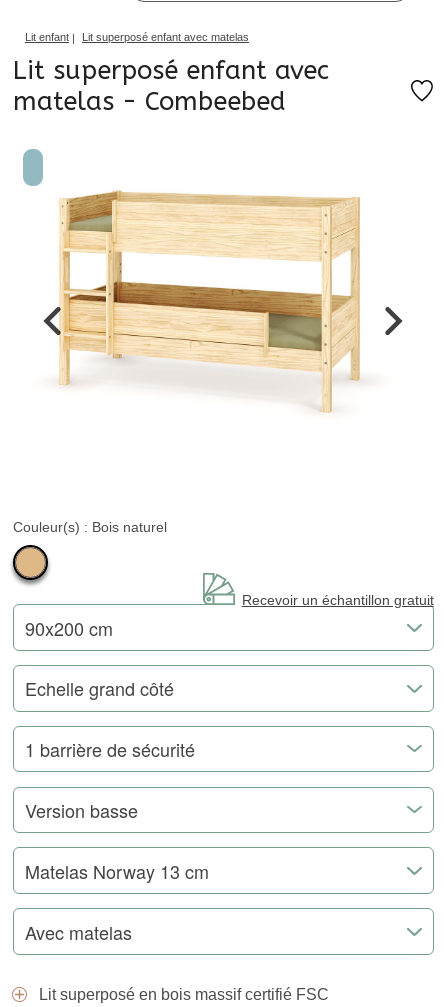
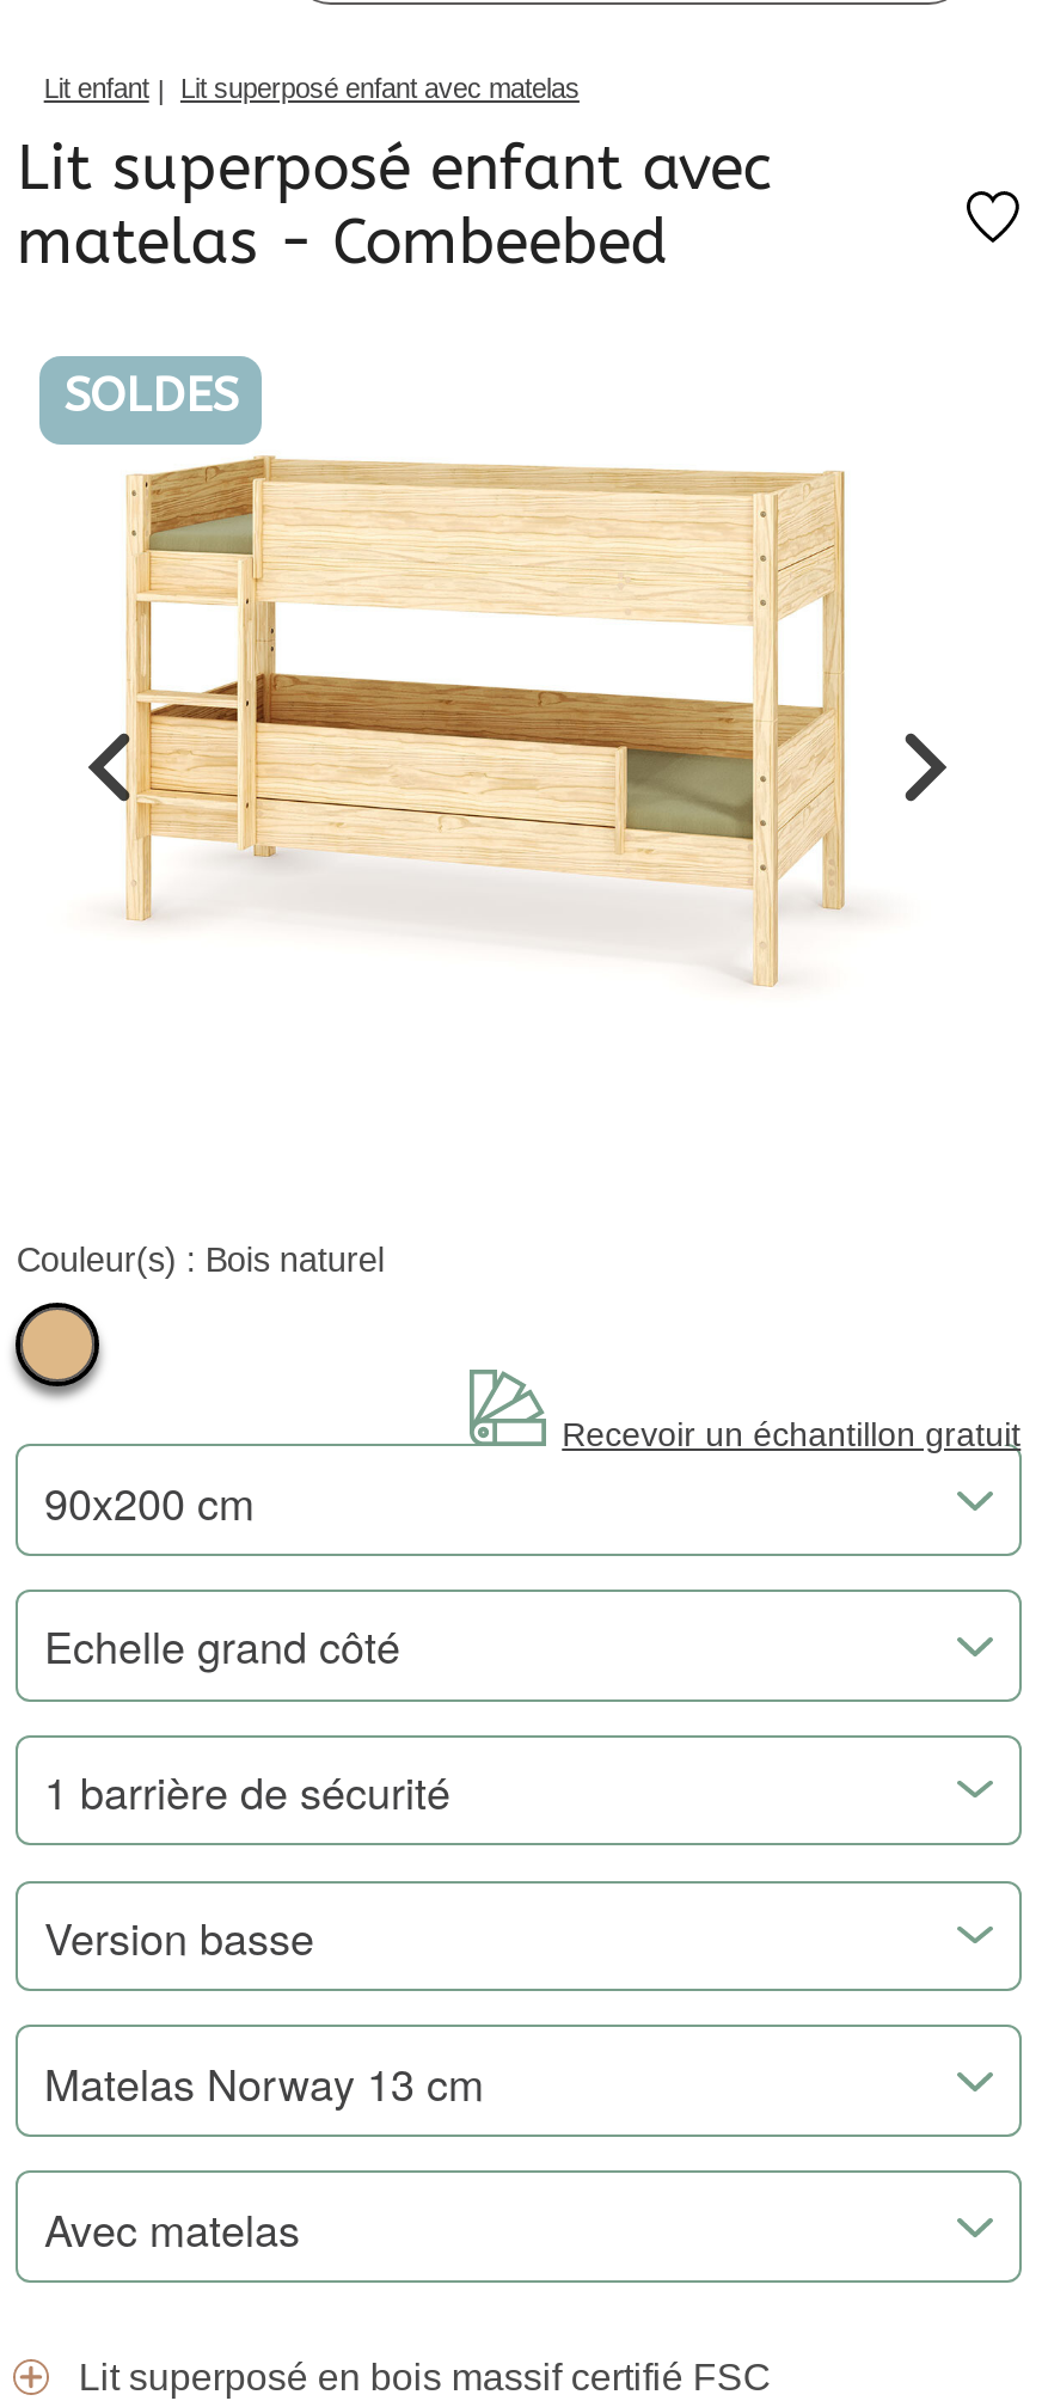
+ SOLDES
